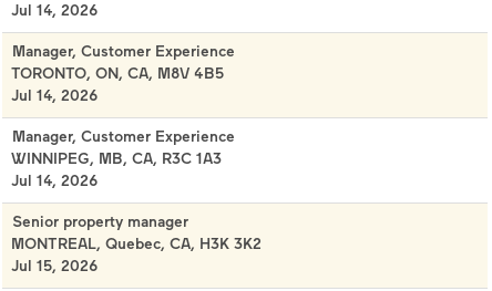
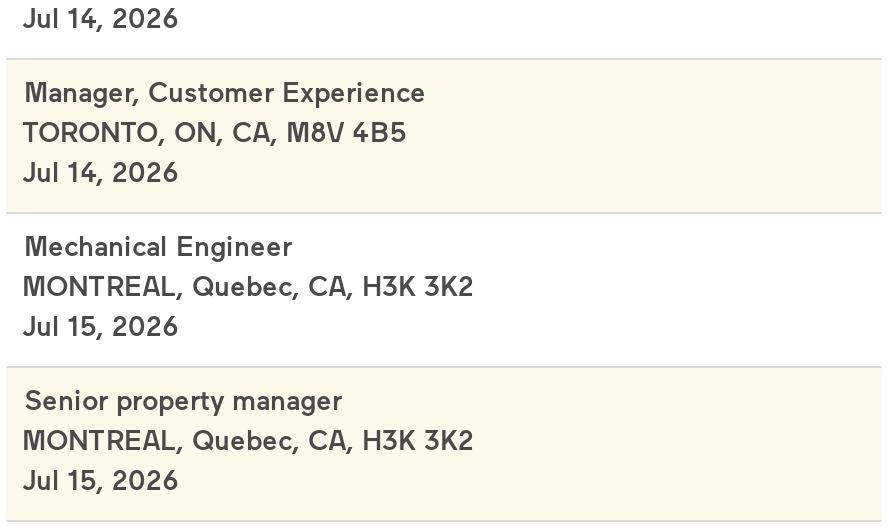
- Manager, Customer Experience
+ Mechanical Engineer

- WINNIPEG, MB, CA, R3C 1A3
+ MONTREAL, Quebec, CA, H3K 3K2

- Jul 14, 2026
+ Jul 15, 2026
